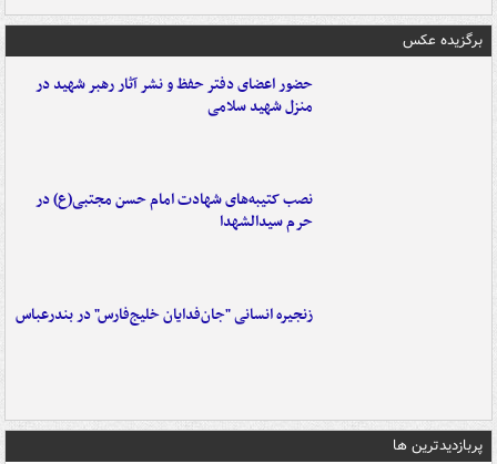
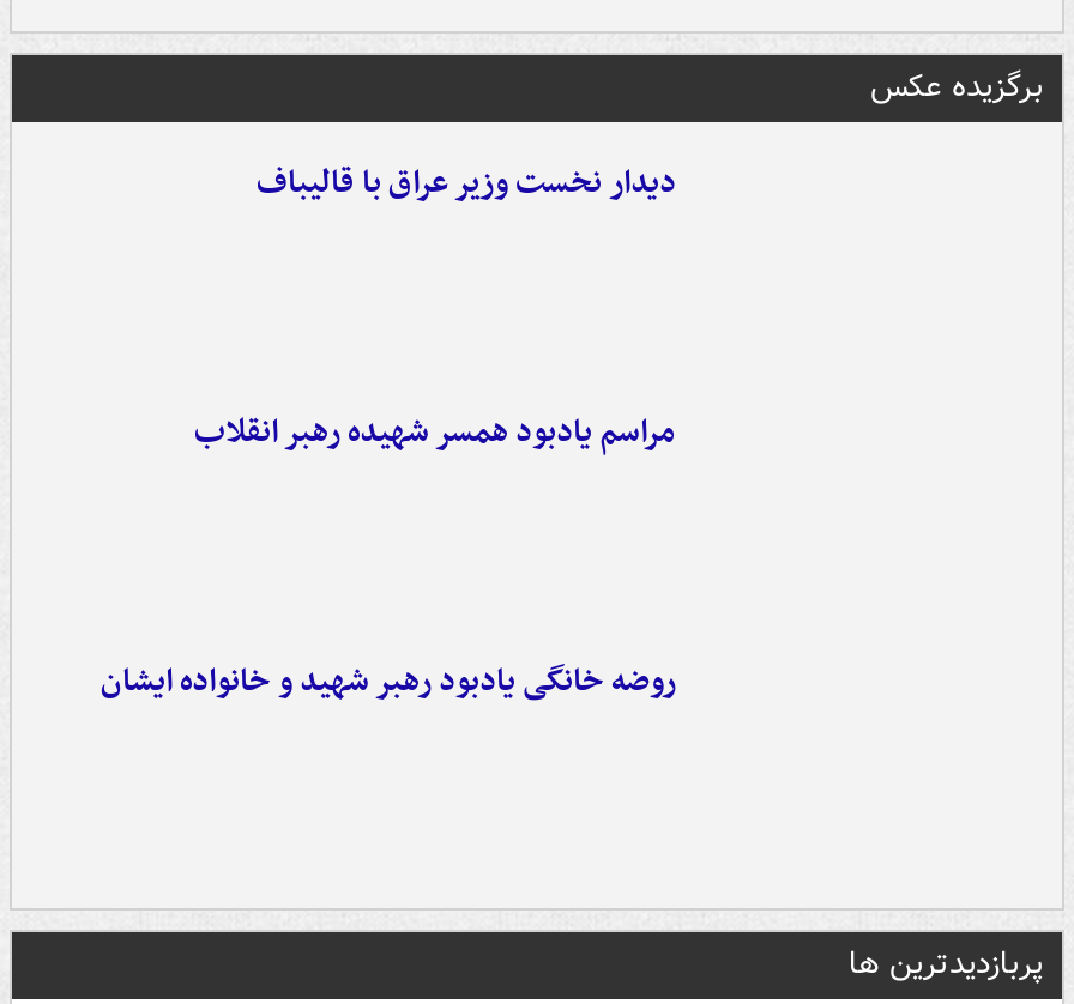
- حضور اعضای دفتر حفظ و نشر آثار رهبر شهید در
- منزل شهید سلامی
+ دیدار نخست وزیر عراق با قالیباف

- نصب کتیبه‌های شهادت امام حسن مجتبی(ع) در
- حرم سیدالشهدا
+ مراسم یادبود همسر شهیده رهبر انقلاب

- زنجیره انسانی "جان‌فدایان خلیج‌فارس" در بندرعباس
+ روضه خانگی یادبود رهبر شهید و خانواده ایشان
